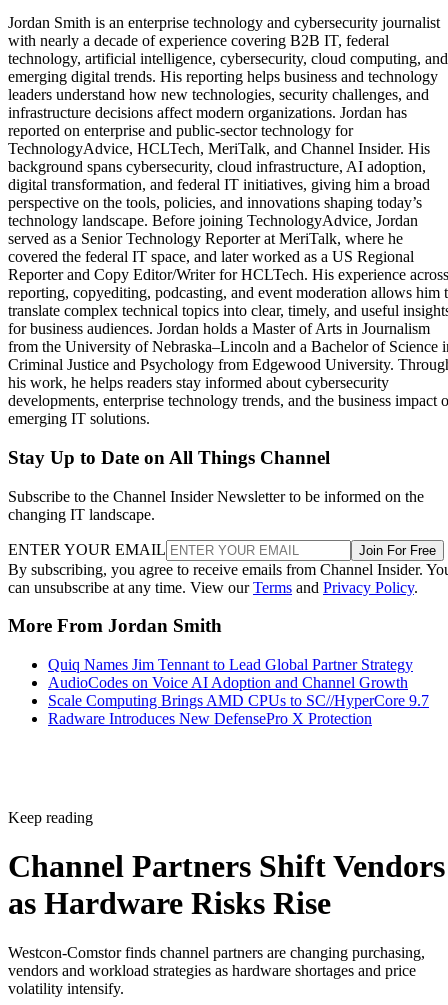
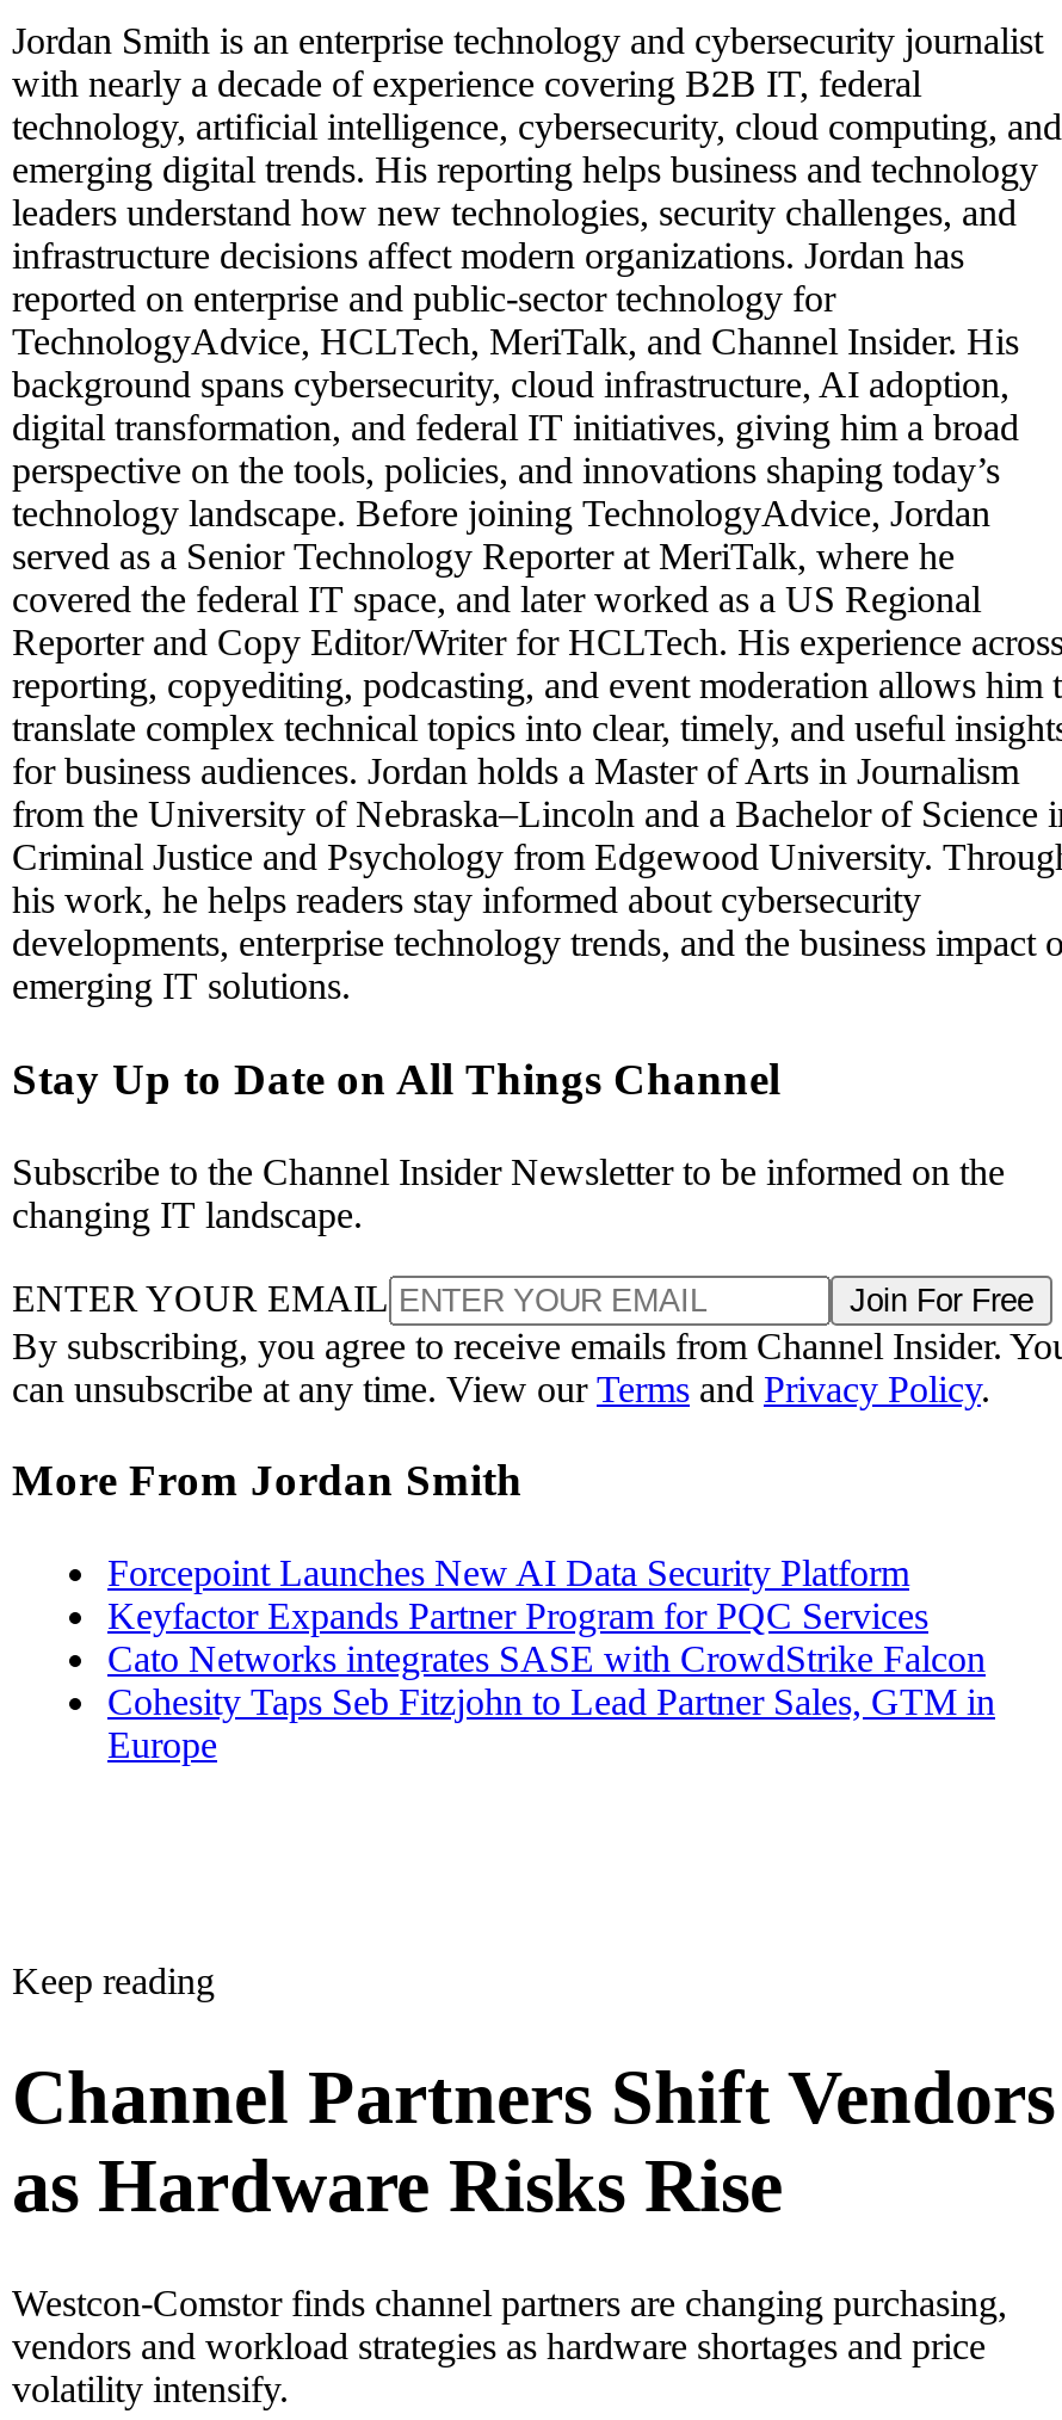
- Quiq Names Jim Tennant to Lead Global Partner Strategy
- AudioCodes on Voice AI Adoption and Channel Growth
- Scale Computing Brings AMD CPUs to SC//HyperCore 9.7
- Radware Introduces New DefensePro X Protection
+ Forcepoint Launches New AI Data Security Platform
+ Keyfactor Expands Partner Program for PQC Services
+ Cato Networks integrates SASE with CrowdStrike Falcon
+ Cohesity Taps Seb Fitzjohn to Lead Partner Sales, GTM in
+ Europe
